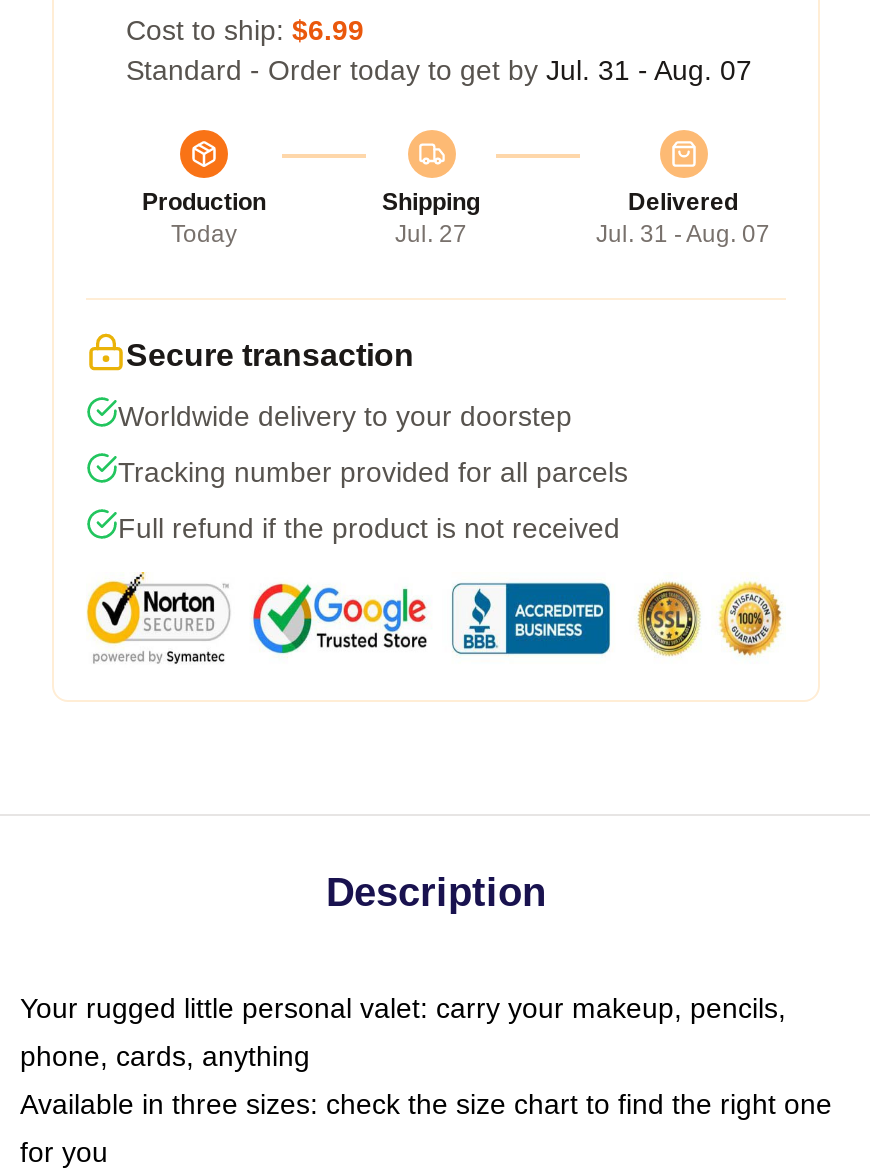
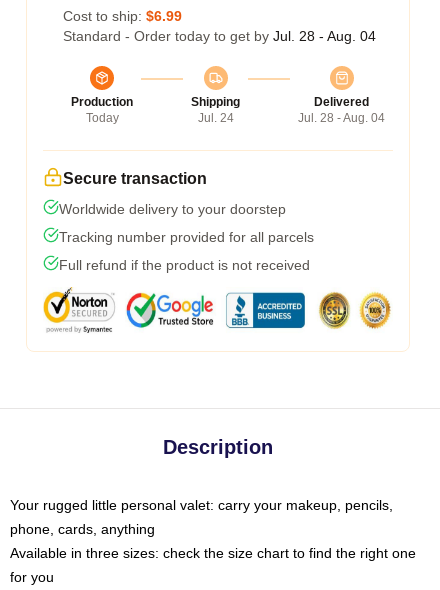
- Standard - Order today to get by Jul. 31 - Aug. 07
+ Standard - Order today to get by Jul. 28 - Aug. 04

- Jul. 27
+ Jul. 24

- Jul. 31 - Aug. 07
+ Jul. 28 - Aug. 04
